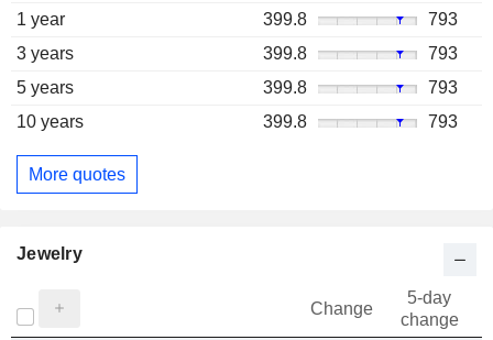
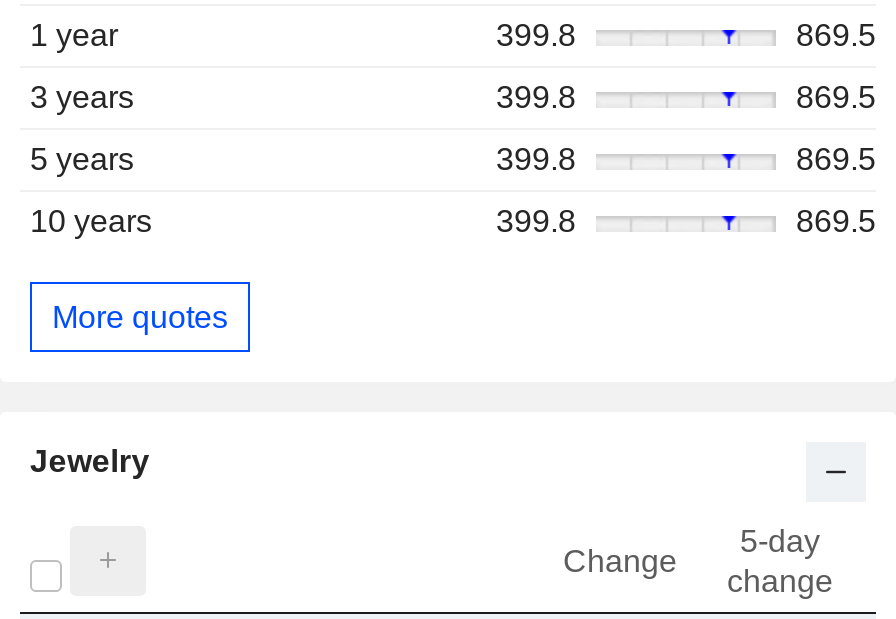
- 793
+ 869.5

- 793
+ 869.5

- 793
+ 869.5

- 793
+ 869.5
